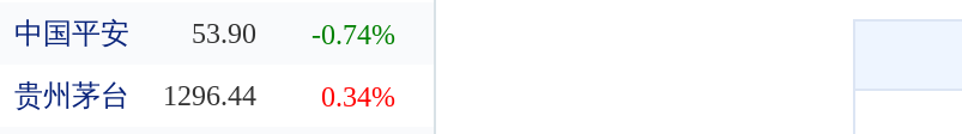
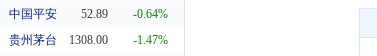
- 53.90
+ 52.89

- -0.74%
+ -0.64%

- 1296.44
+ 1308.00

- 0.34%
+ -1.47%
